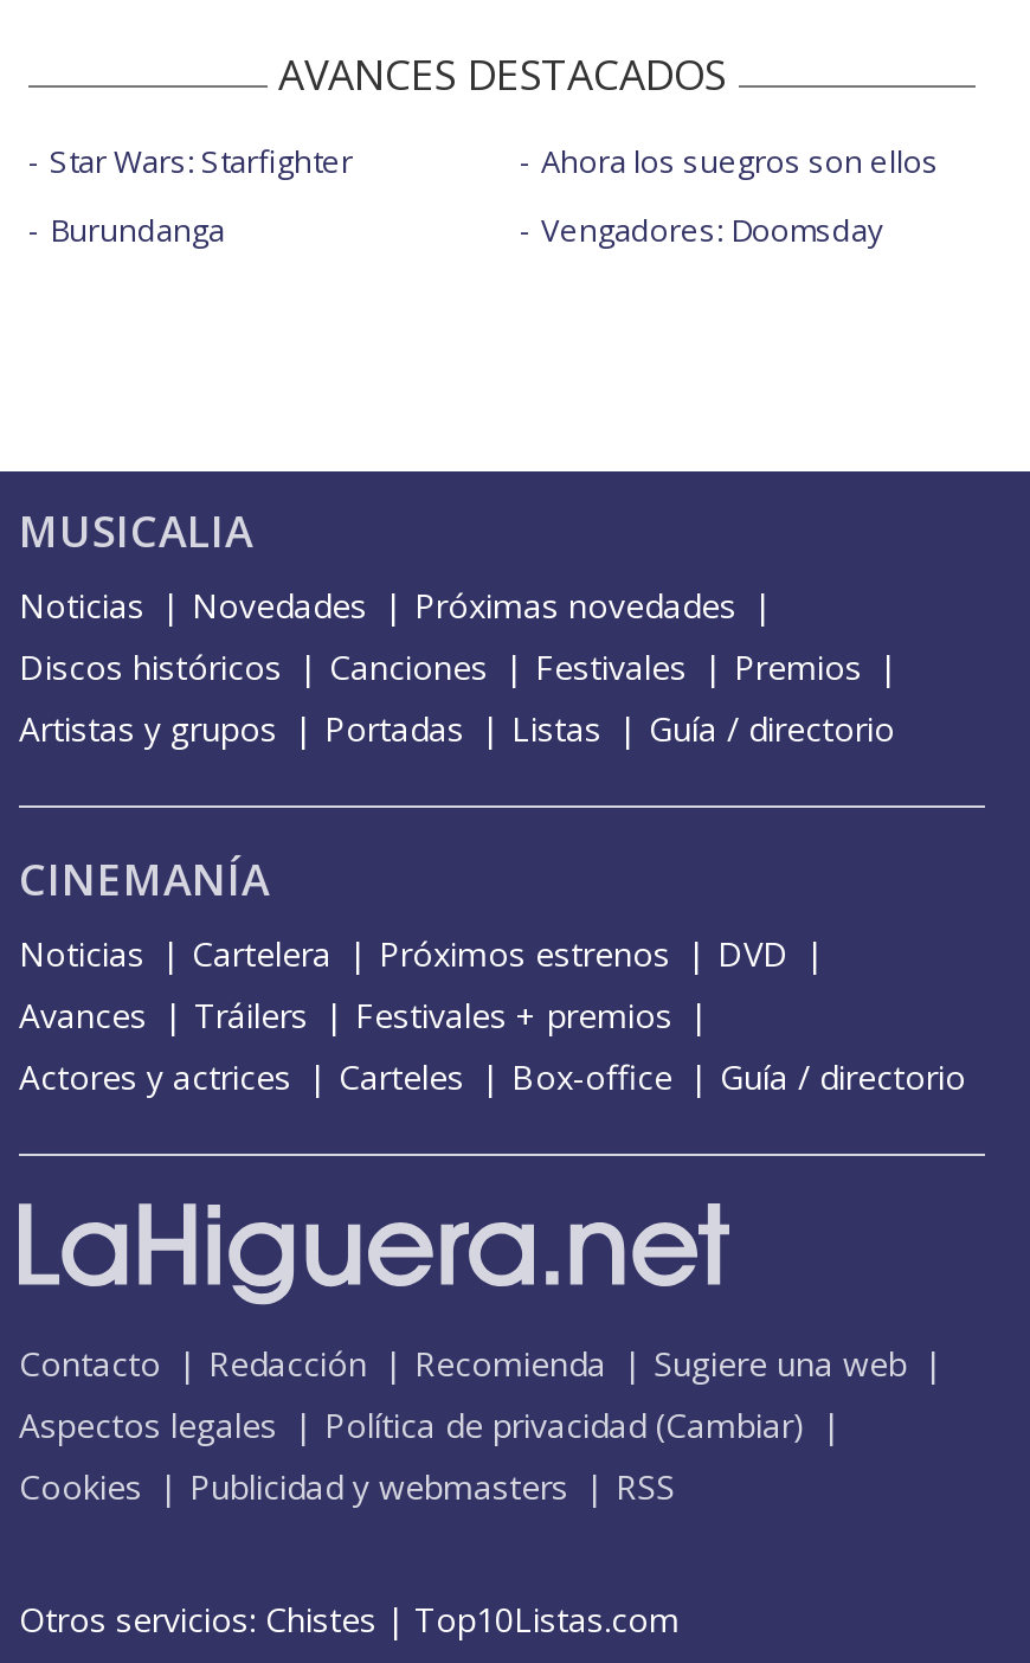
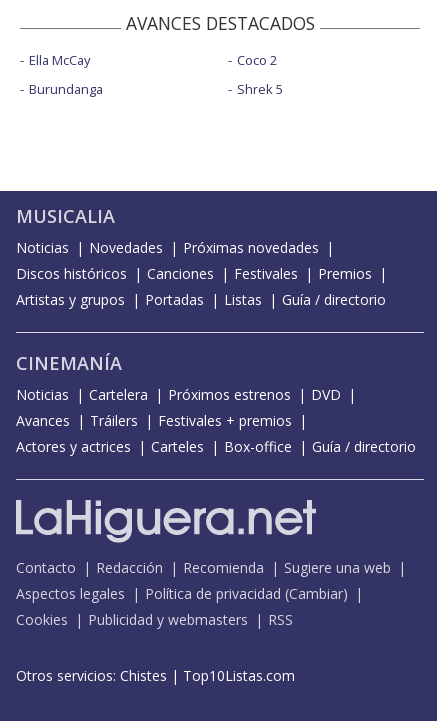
- Star Wars: Starfighter
+ Ella McCay

- Ahora los suegros son ellos
+ Coco 2

- Vengadores: Doomsday
+ Shrek 5
